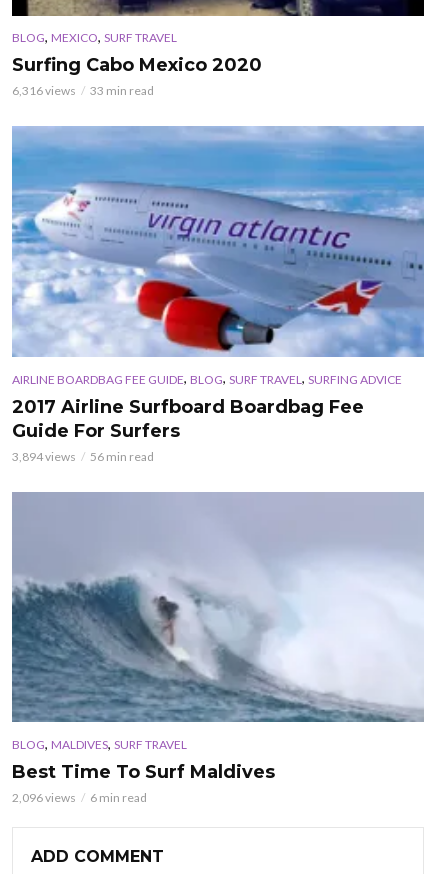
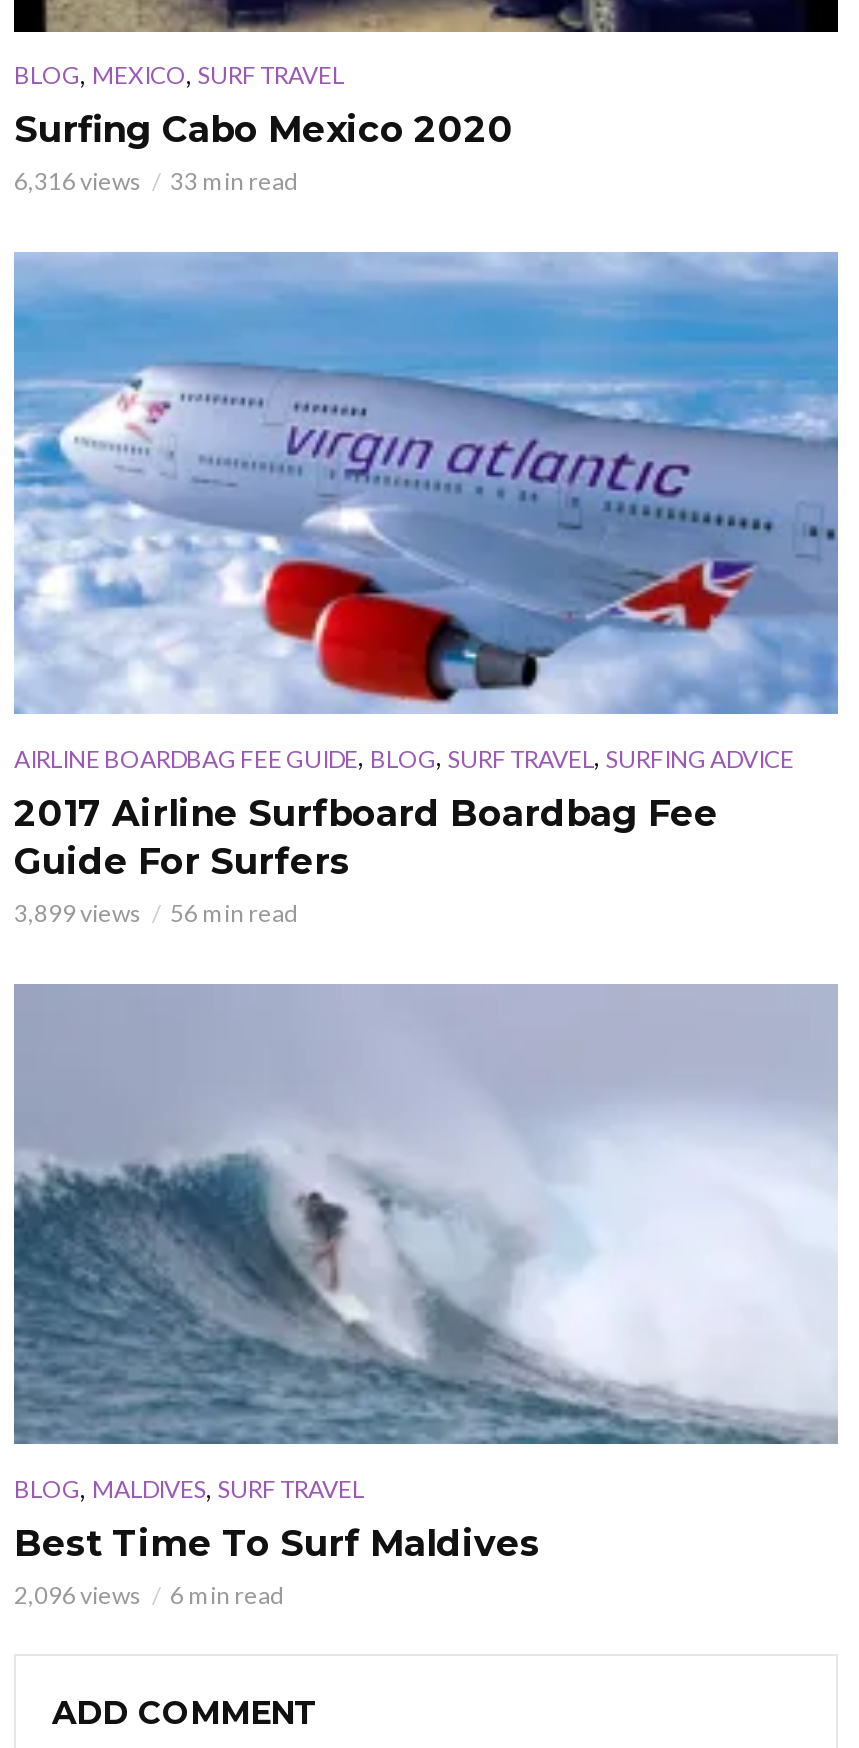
- 3,894 views 56 min read
+ 3,899 views 56 min read
